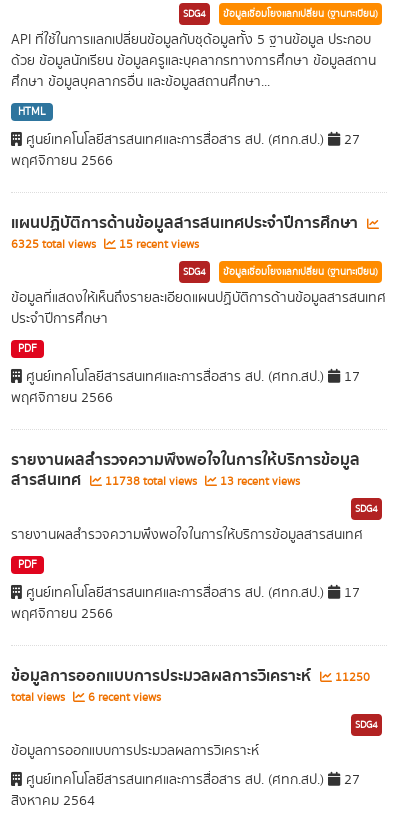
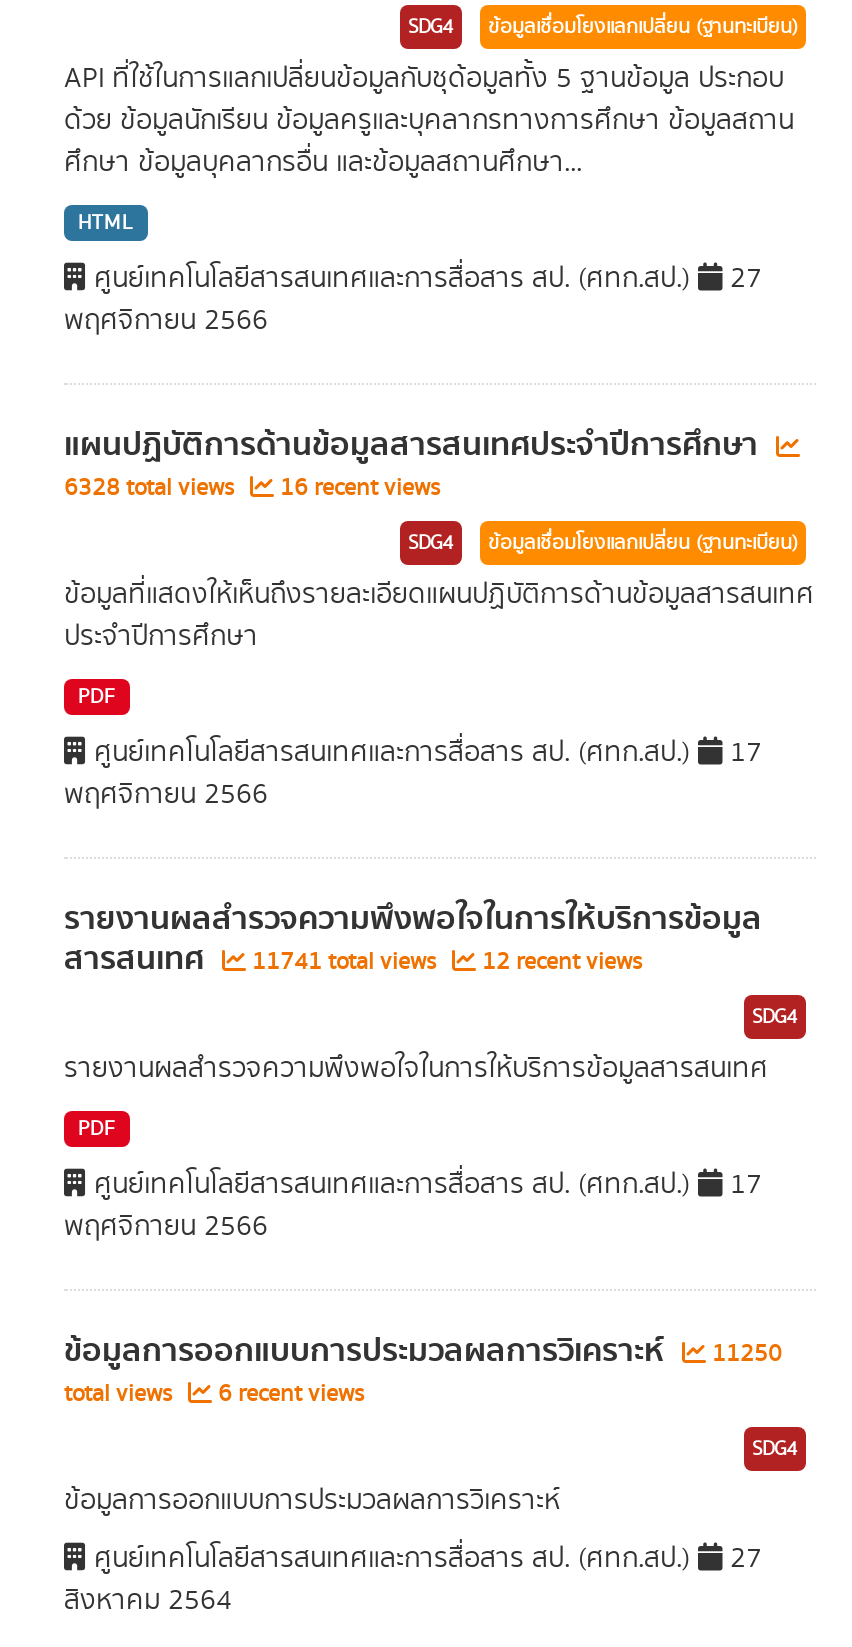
- 6325 total views
+ 6328 total views

- 15 recent views
+ 16 recent views

- 11738 total views
+ 11741 total views

- 13 recent views
+ 12 recent views
